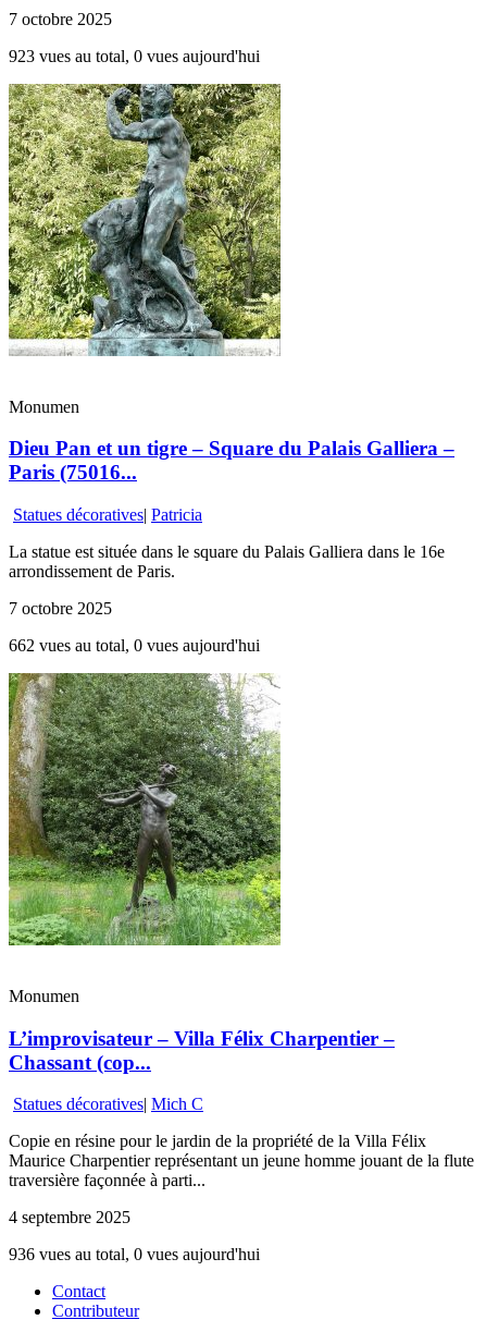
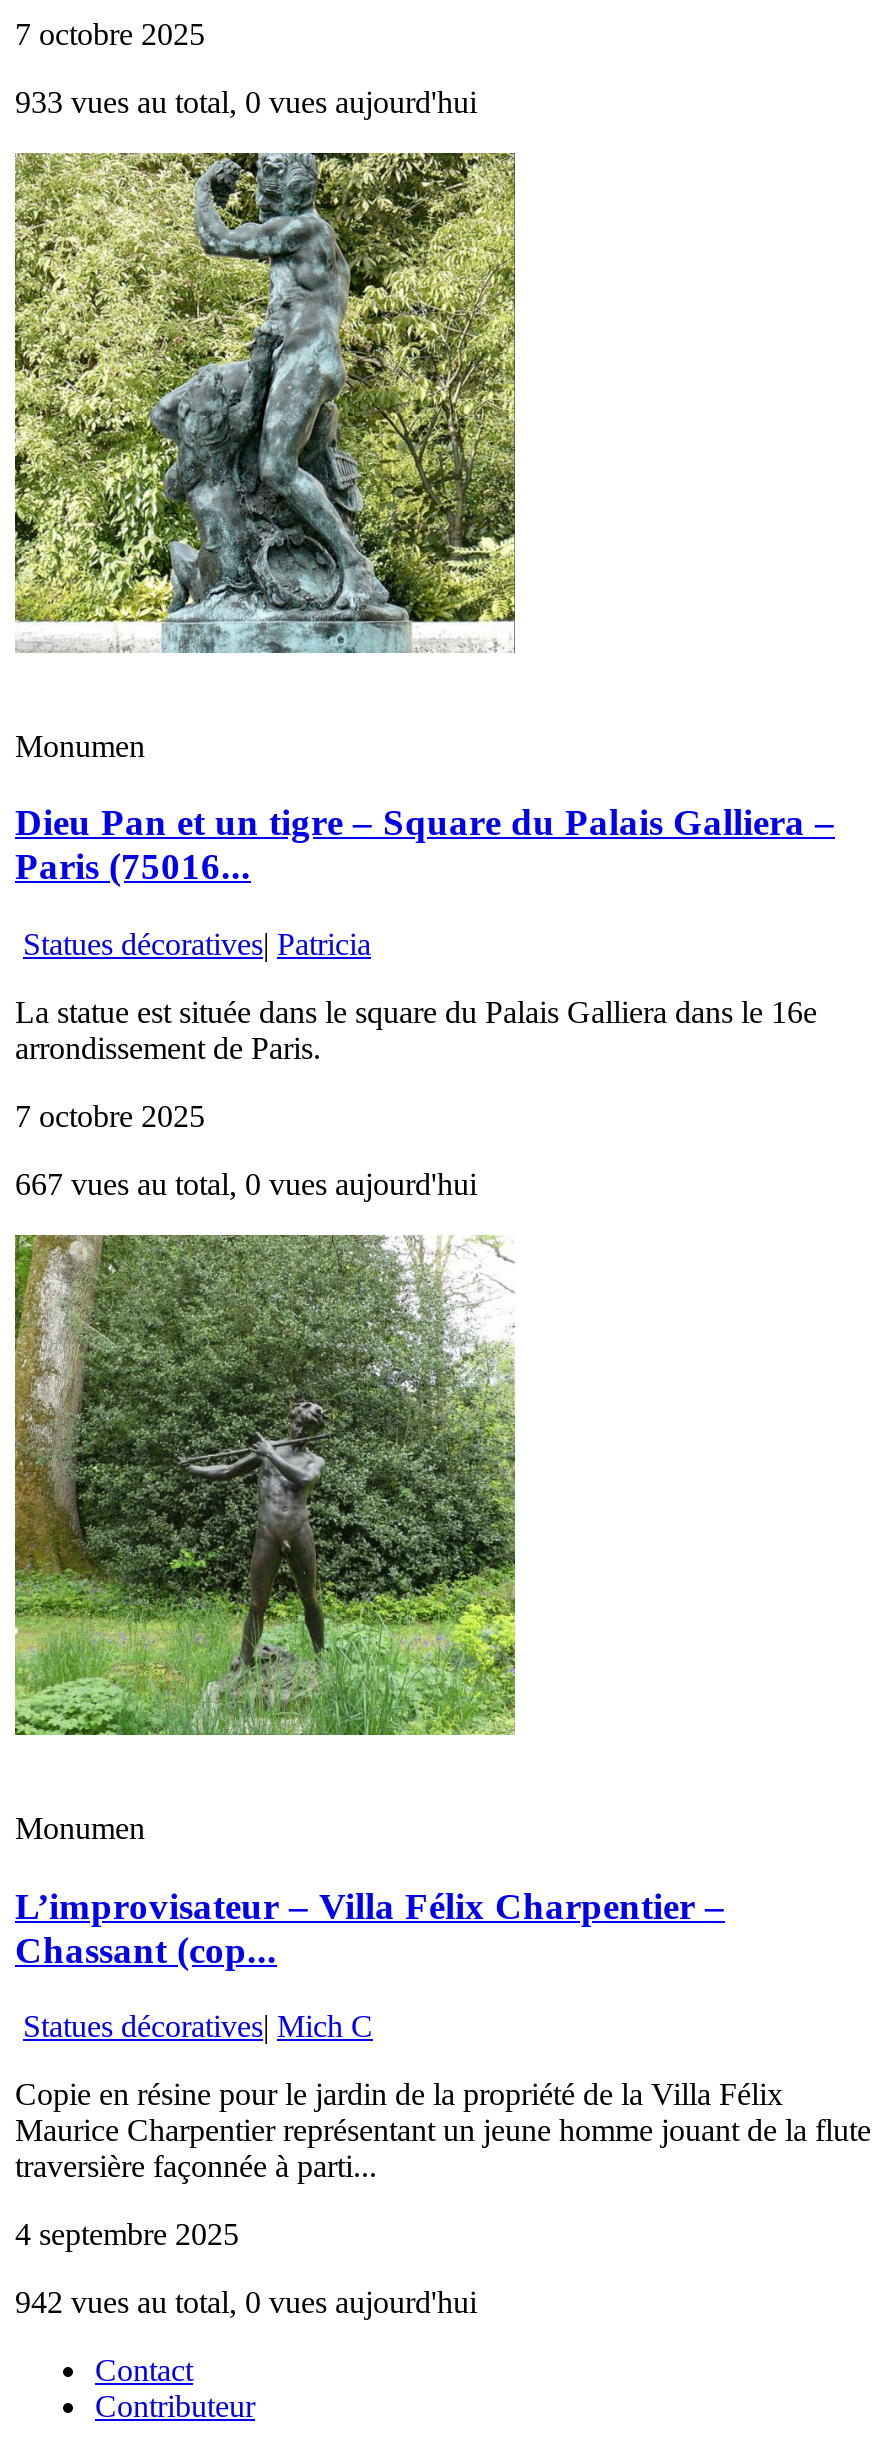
- 923 vues au total, 0 vues aujourd'hui
+ 933 vues au total, 0 vues aujourd'hui

- 662 vues au total, 0 vues aujourd'hui
+ 667 vues au total, 0 vues aujourd'hui

- 936 vues au total, 0 vues aujourd'hui
+ 942 vues au total, 0 vues aujourd'hui
